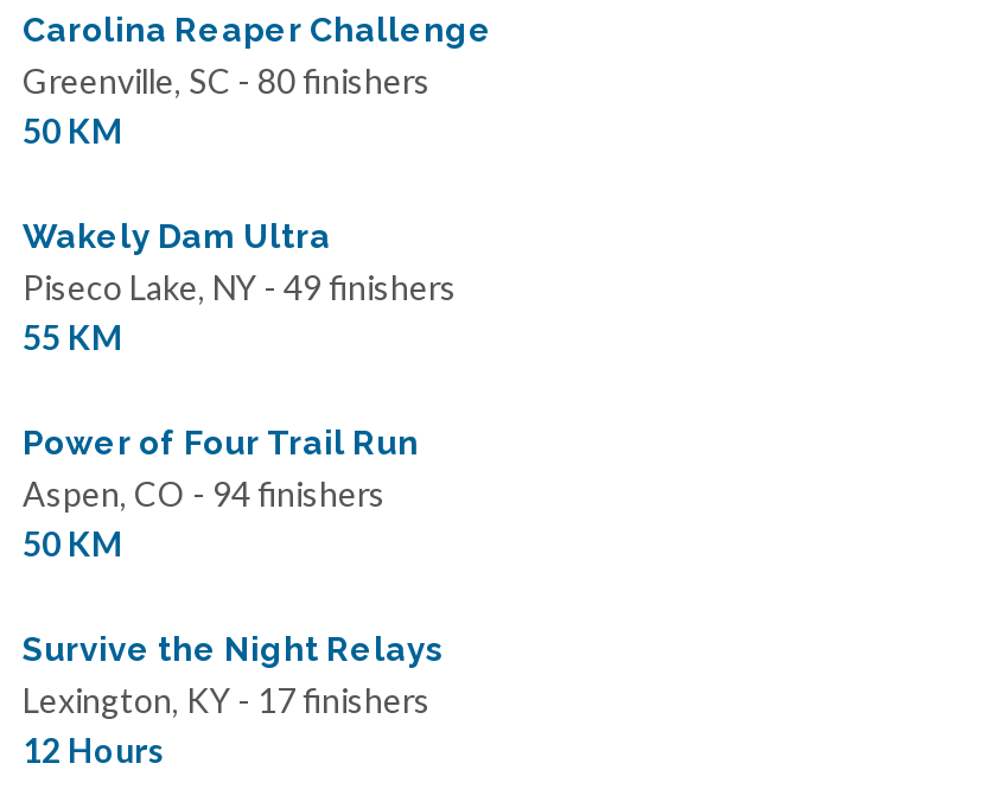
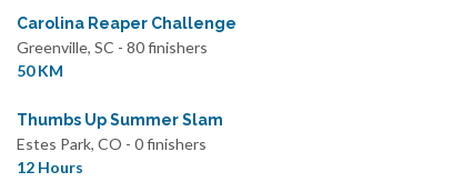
- Wakely Dam Ultra
- Piseco Lake, NY - 49 finishers
- 55 KM
- Power of Four Trail Run
- Aspen, CO - 94 finishers
- 50 KM
- Survive the Night Relays
- Lexington, KY - 17 finishers
+ Thumbs Up Summer Slam
+ Estes Park, CO - 0 finishers
